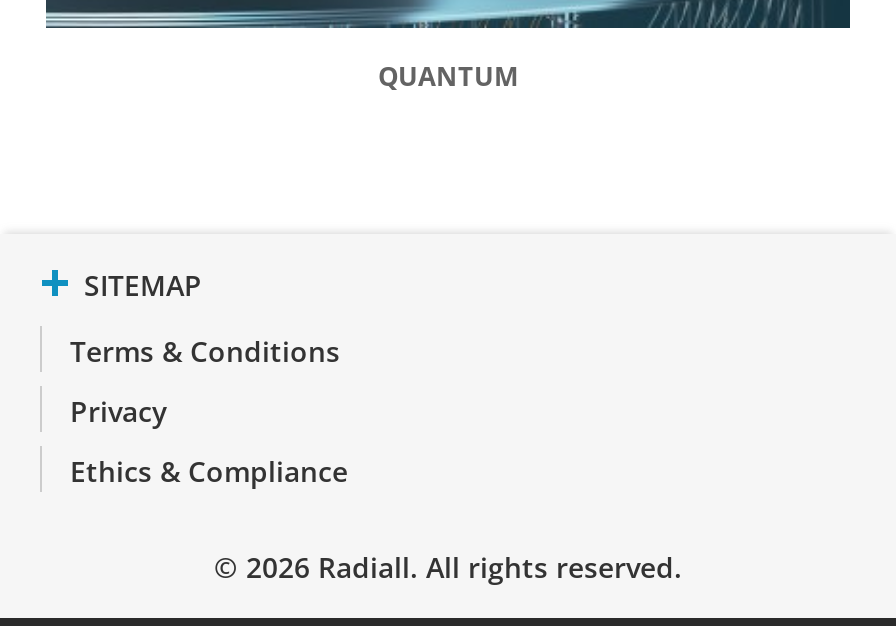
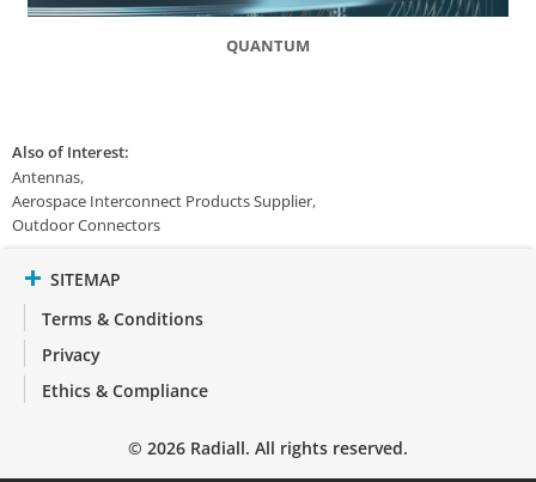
+ Also of Interest:
+ Antennas
+ Aerospace Interconnect Products Supplier
+ Outdoor Connectors
